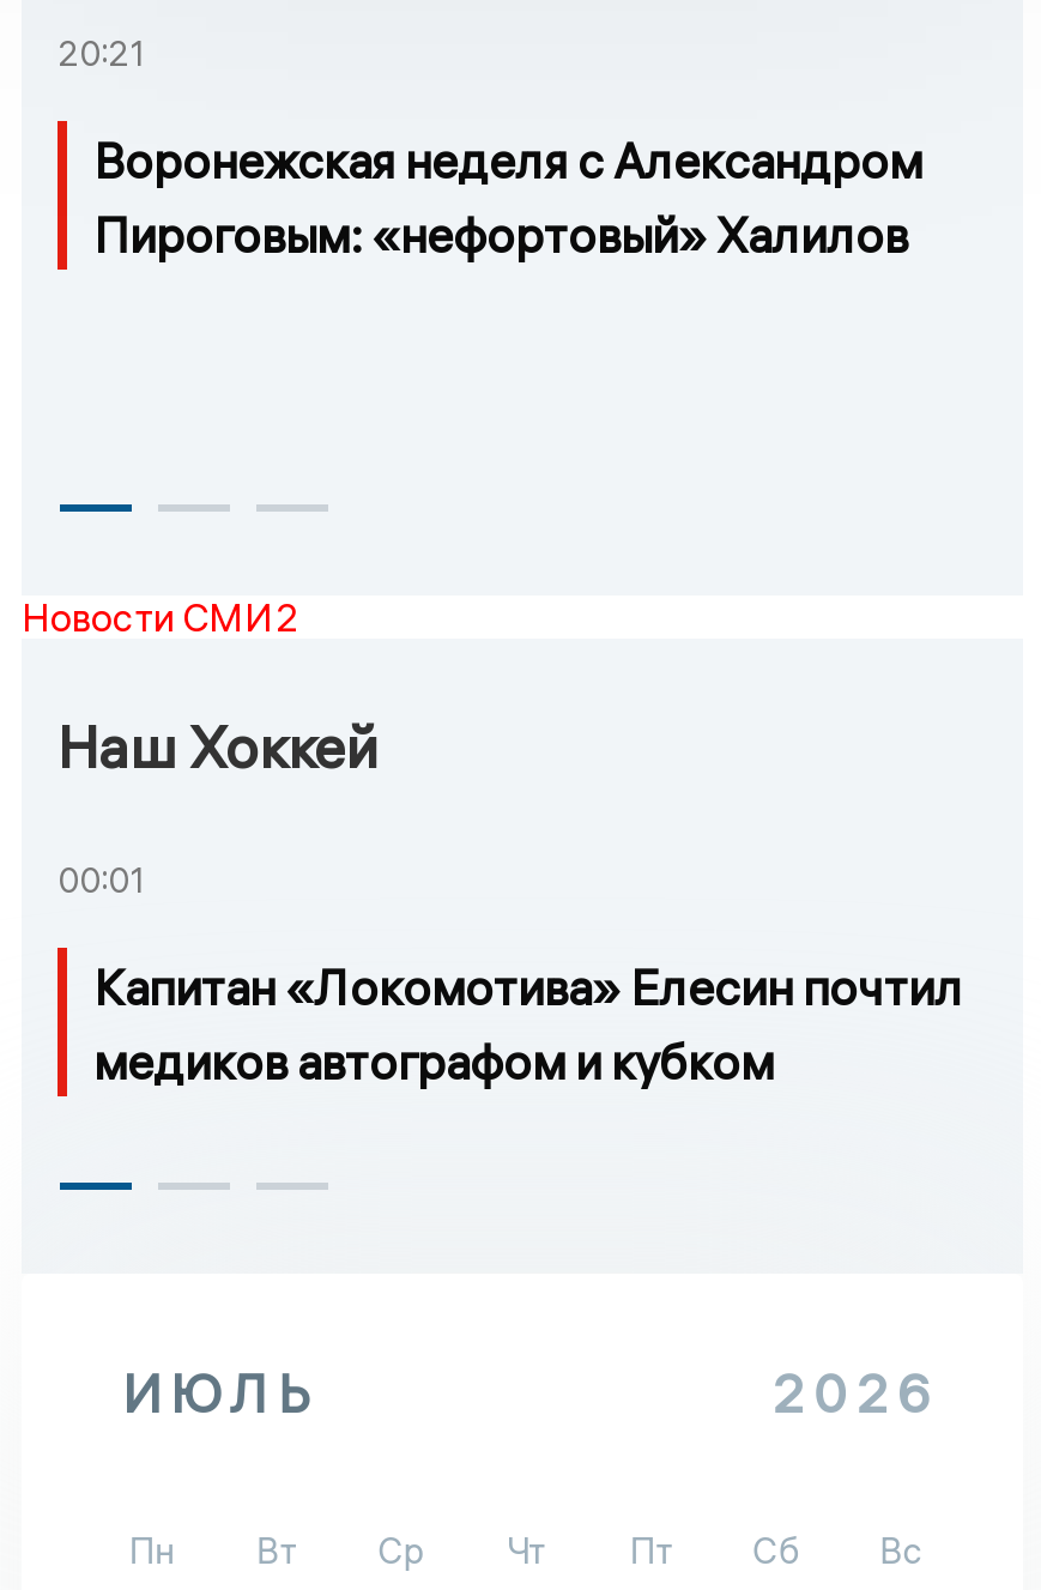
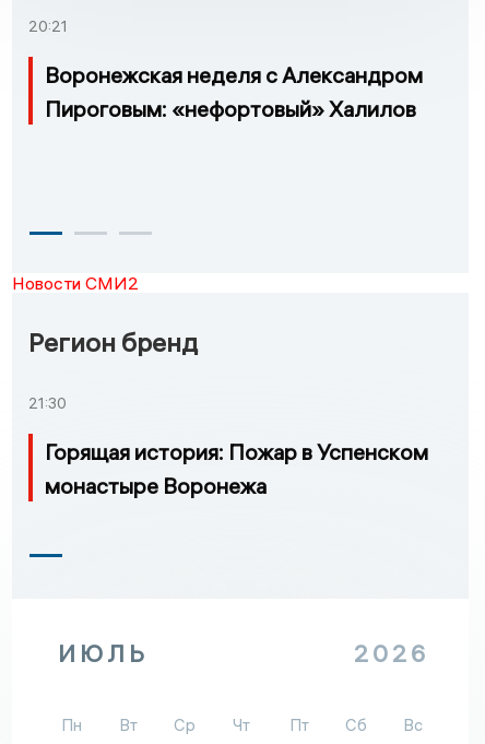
- Наш Хоккей
+ Регион бренд

- 00:01
+ 21:30

- Капитан «Локомотива» Елесин почтил
- медиков автографом и кубком
+ Горящая история: Пожар в Успенском
+ монастыре Воронежа
